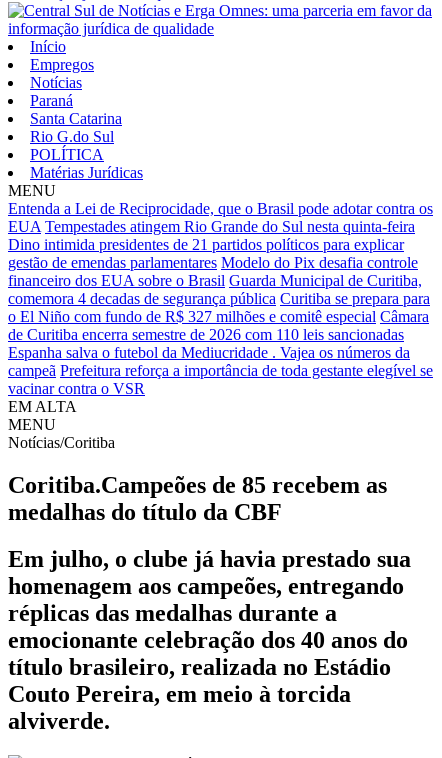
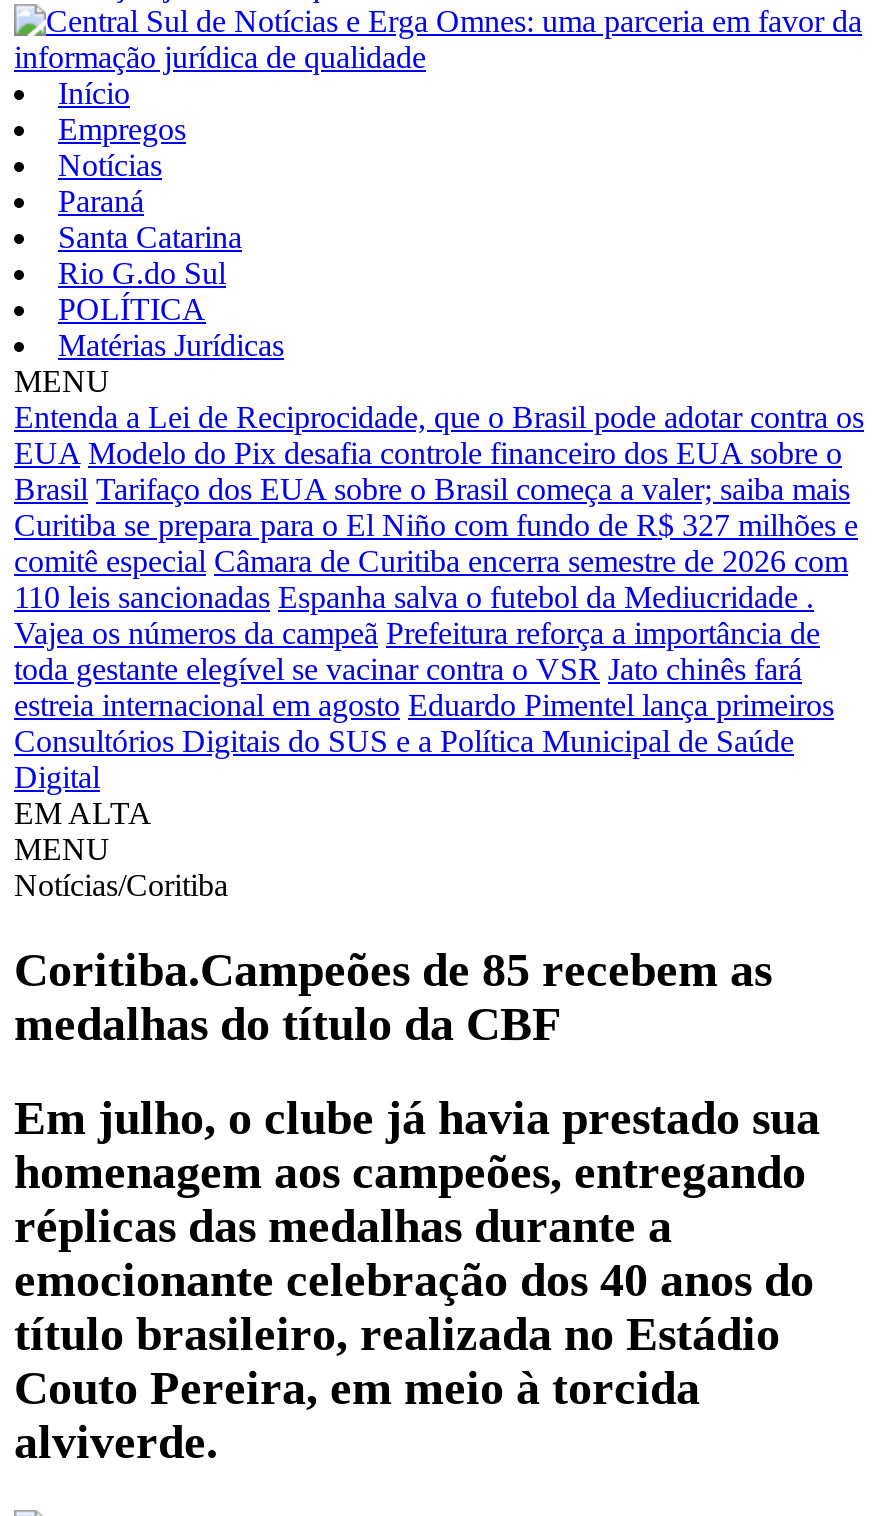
- EUA Tempestades atingem Rio Grande do Sul nesta quinta-feira
- Dino intimida presidentes de 21 partidos políticos para explicar
- gestão de emendas parlamentares Modelo do Pix desafia controle
- financeiro dos EUA sobre o Brasil Guarda Municipal de Curitiba,
- comemora 4 decadas de segurança pública Curitiba se prepara para
- o El Niño com fundo de R$ 327 milhões e comitê especial Câmara
- de Curitiba encerra semestre de 2026 com 110 leis sancionadas
- Espanha salva o futebol da Mediucridade . Vajea os números da
- campeã Prefeitura reforça a importância de toda gestante elegível se
- vacinar contra o VSR
+ EUA Modelo do Pix desafia controle financeiro dos EUA sobre o
+ Brasil Tarifaço dos EUA sobre o Brasil começa a valer; saiba mais
+ Curitiba se prepara para o El Niño com fundo de R$ 327 milhões e
+ comitê especial Câmara de Curitiba encerra semestre de 2026 com
+ 110 leis sancionadas Espanha salva o futebol da Mediucridade .
+ Vajea os números da campeã Prefeitura reforça a importância de
+ toda gestante elegível se vacinar contra o VSR Jato chinês fará
+ estreia internacional em agosto Eduardo Pimentel lança primeiros
+ Consultórios Digitais do SUS e a Política Municipal de Saúde
+ Digital
